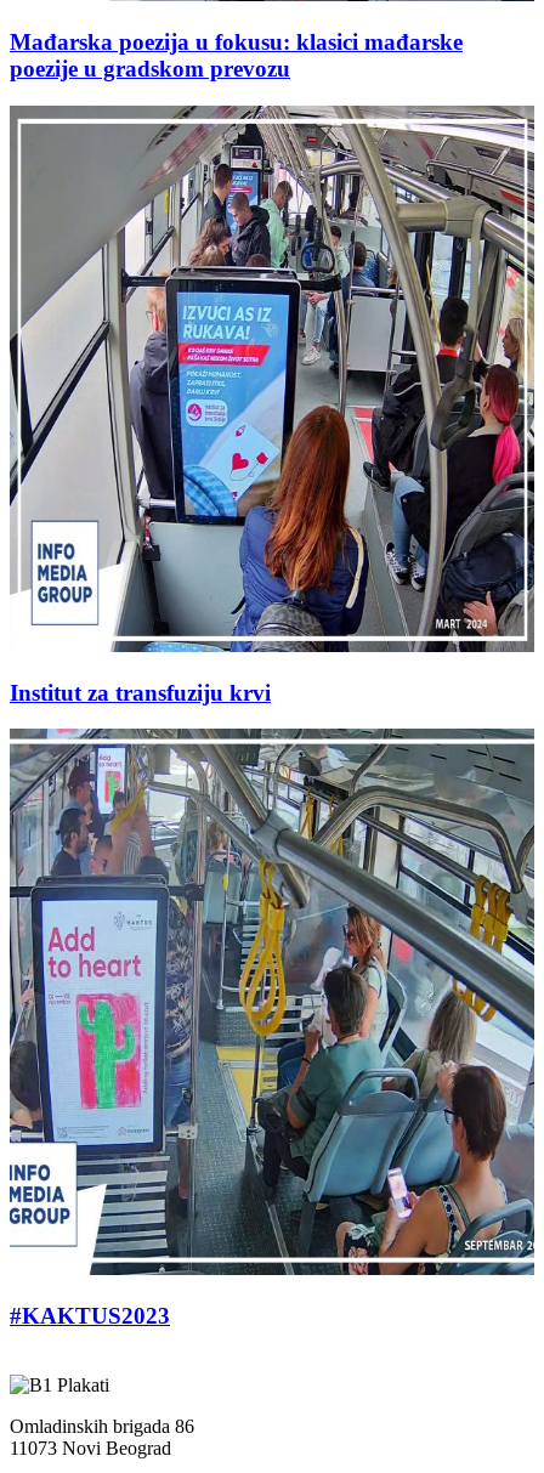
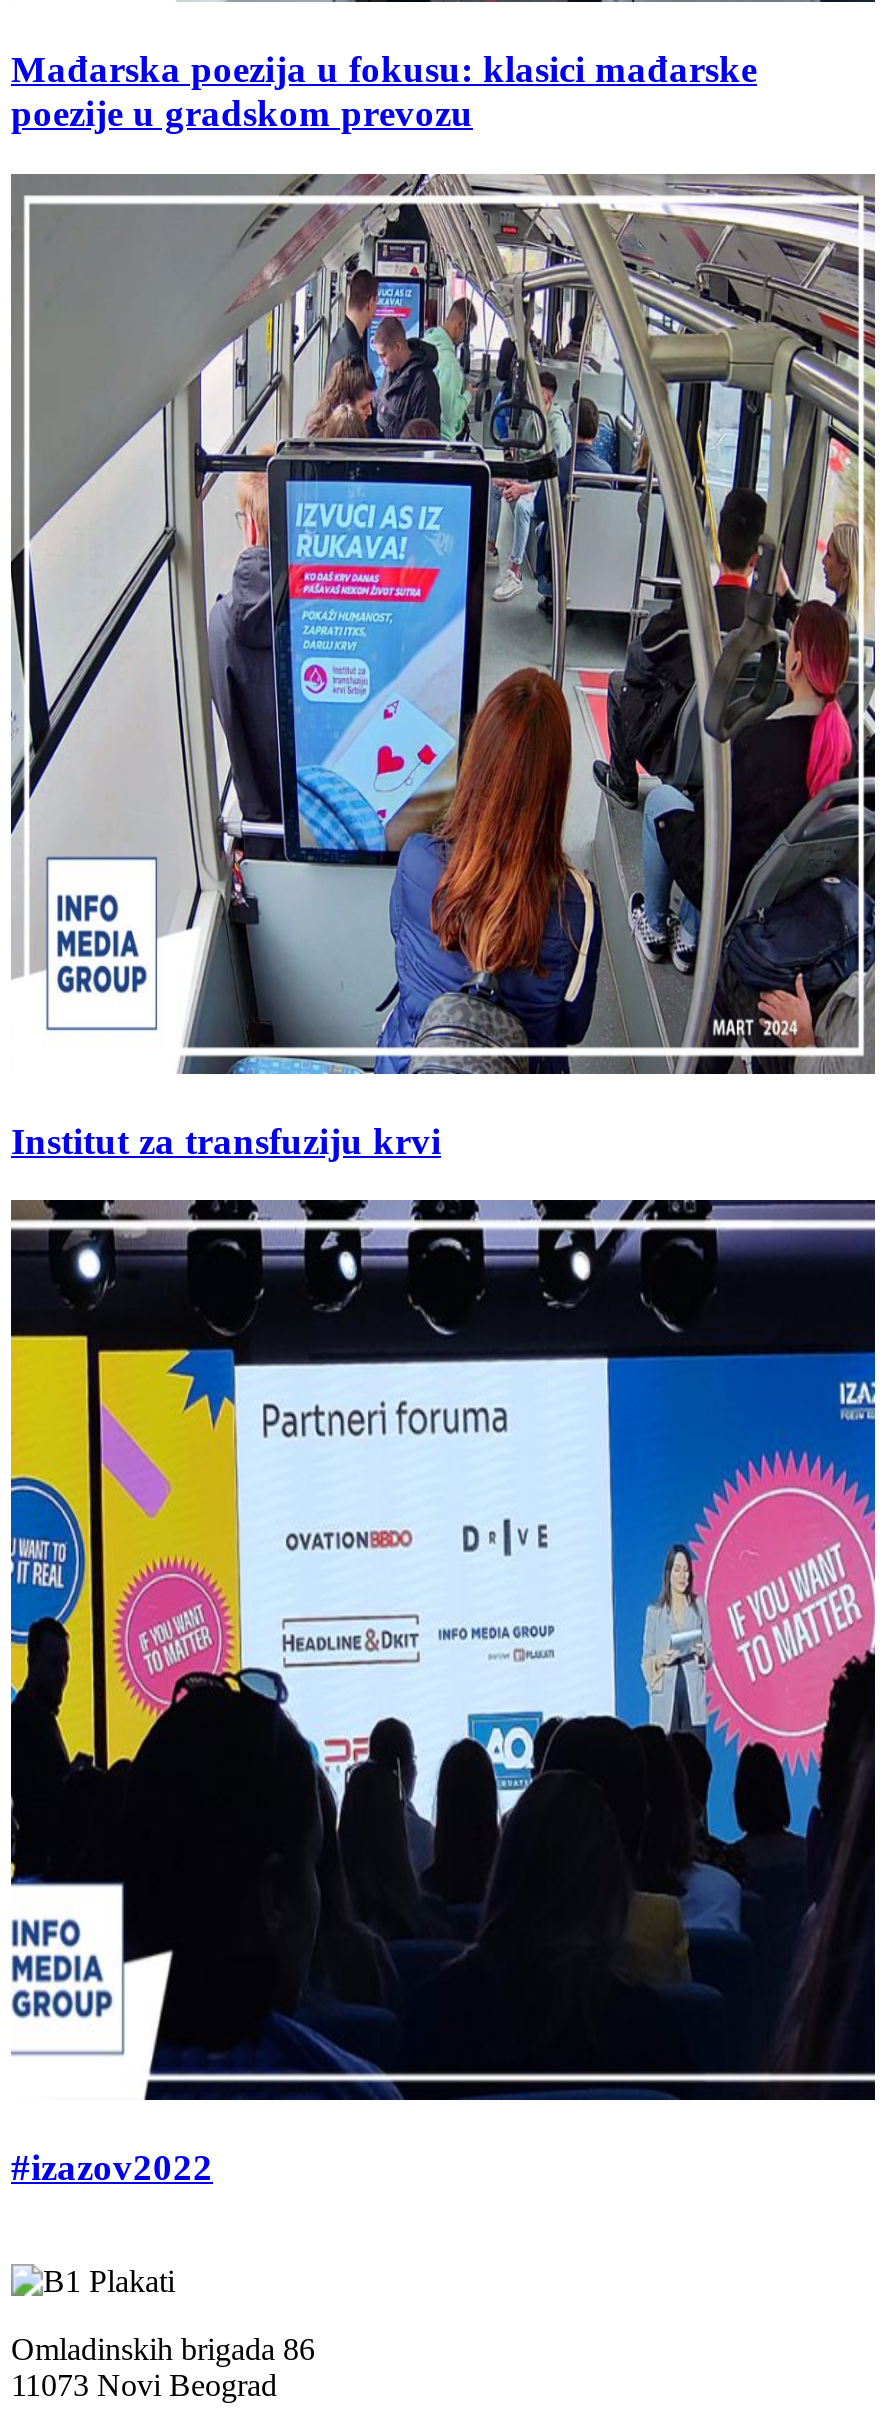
- [image]
- #KAKTUS2023
+ [image]
+ #izazov2022
